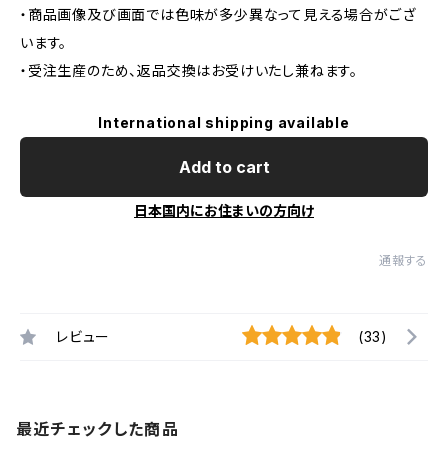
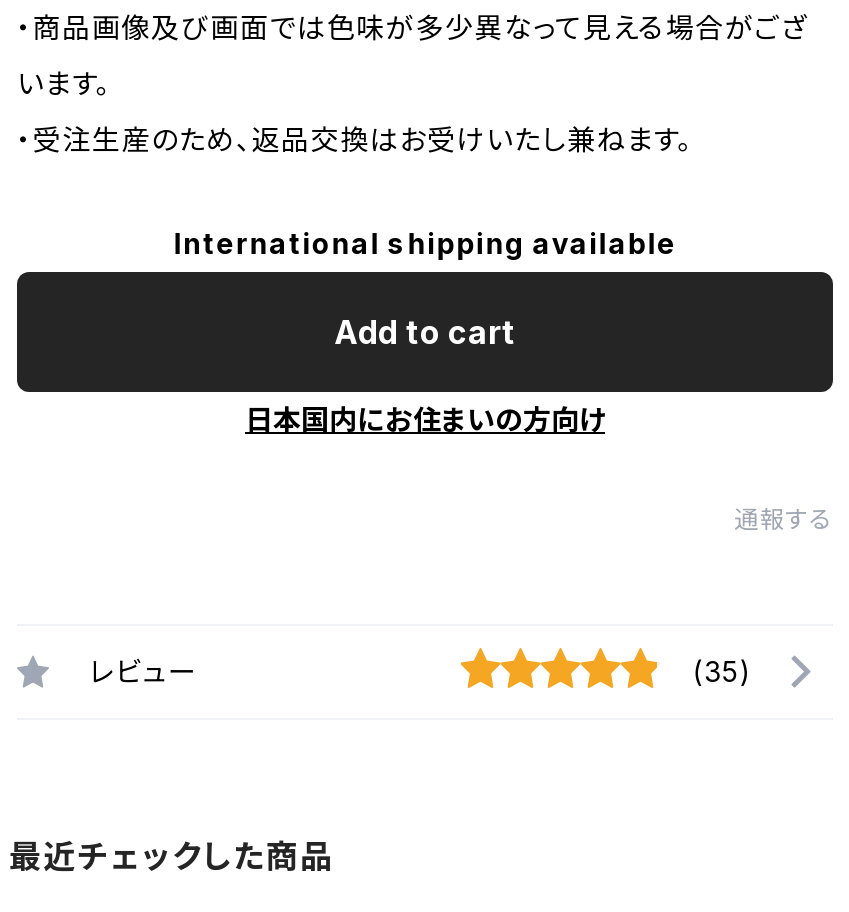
- (33)
+ (35)
